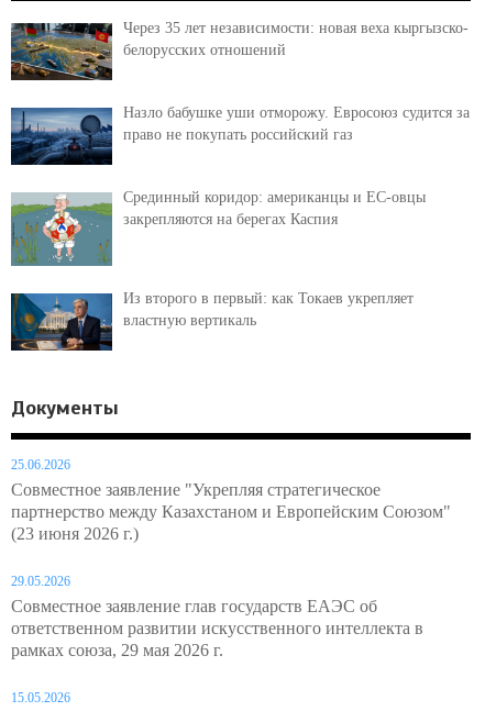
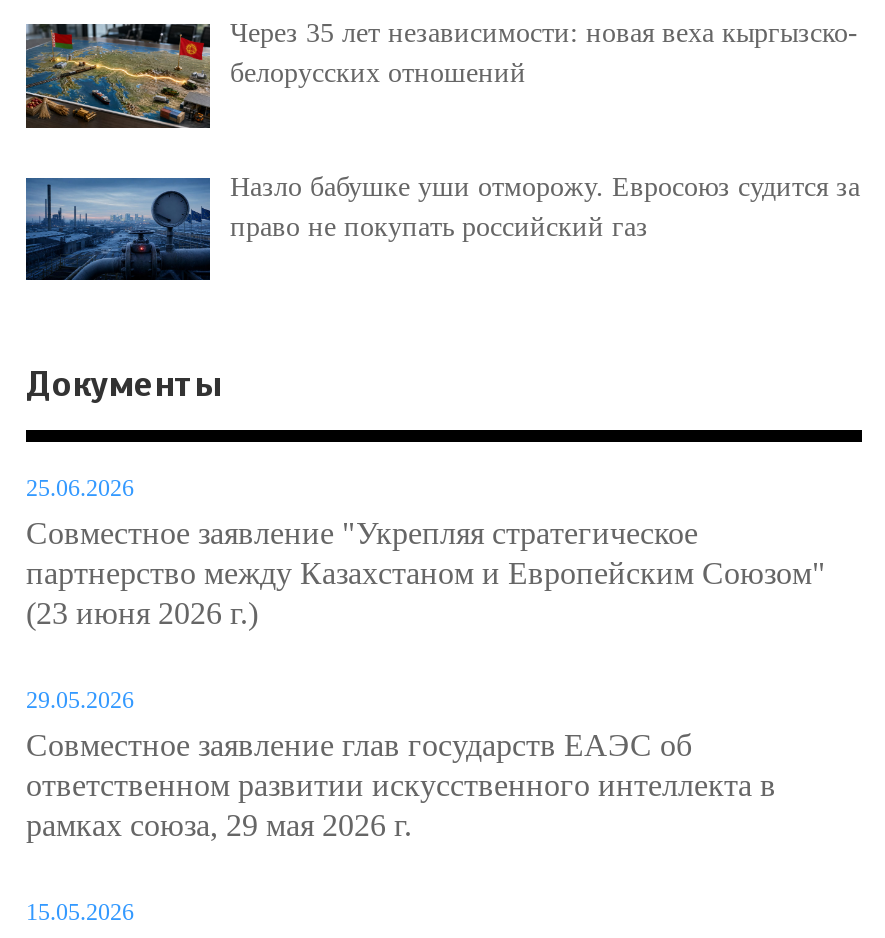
- [image]
- Срединный коридор: американцы и ЕС-овцы
- закрепляются на берегах Каспия

- [image]
- Из второго в первый: как Токаев укрепляет
- властную вертикаль
